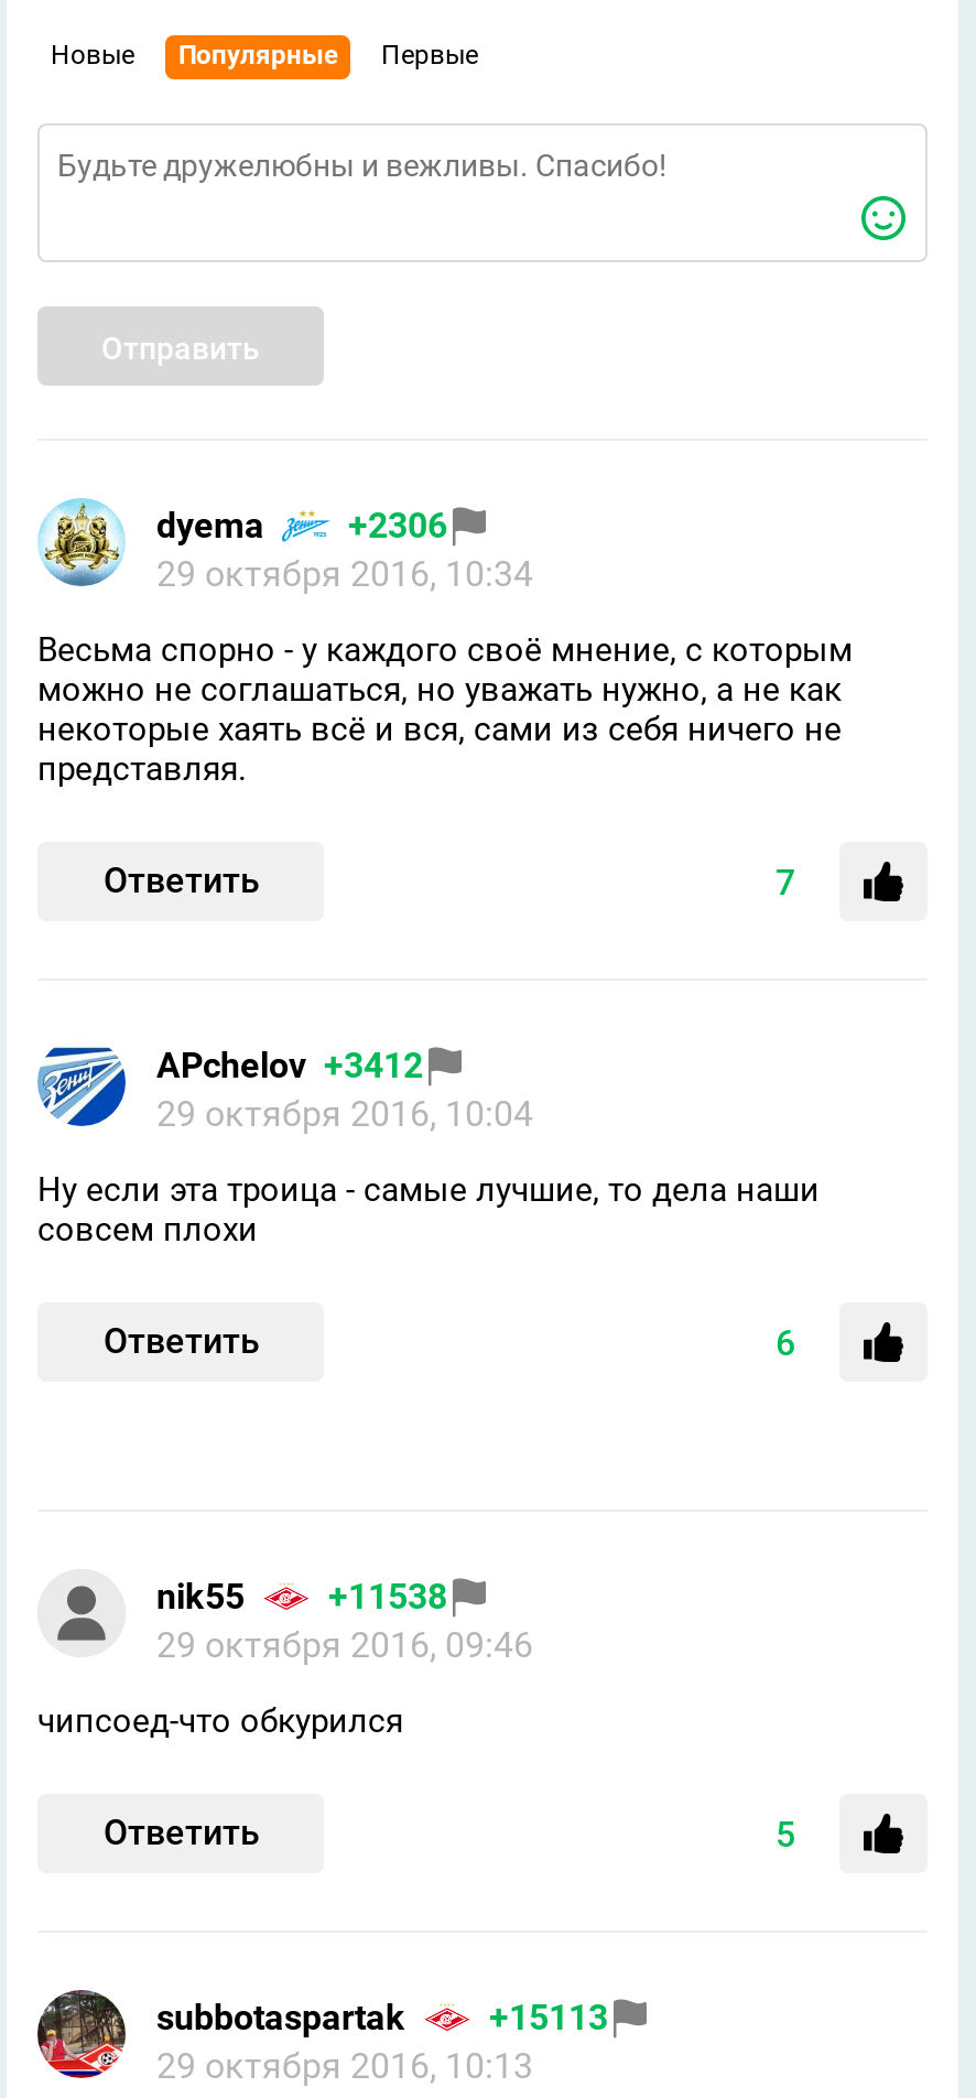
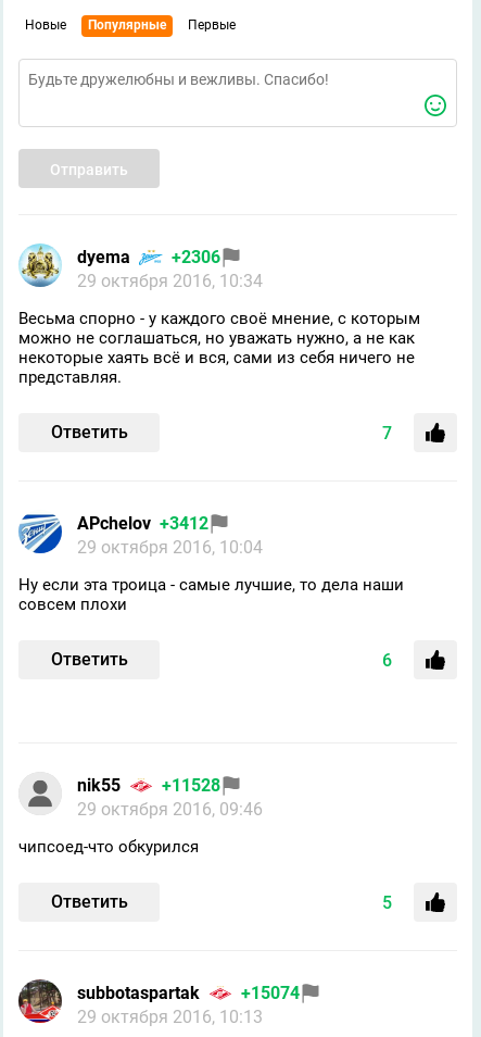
- nik55 +11538
+ nik55 +11528

- subbotaspartak +15113
+ subbotaspartak +15074
